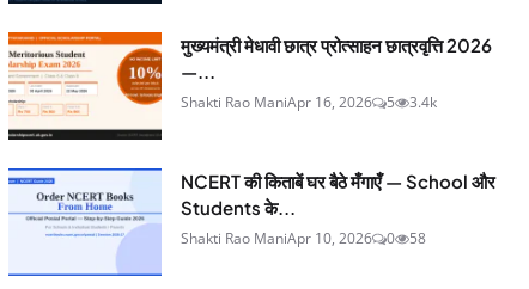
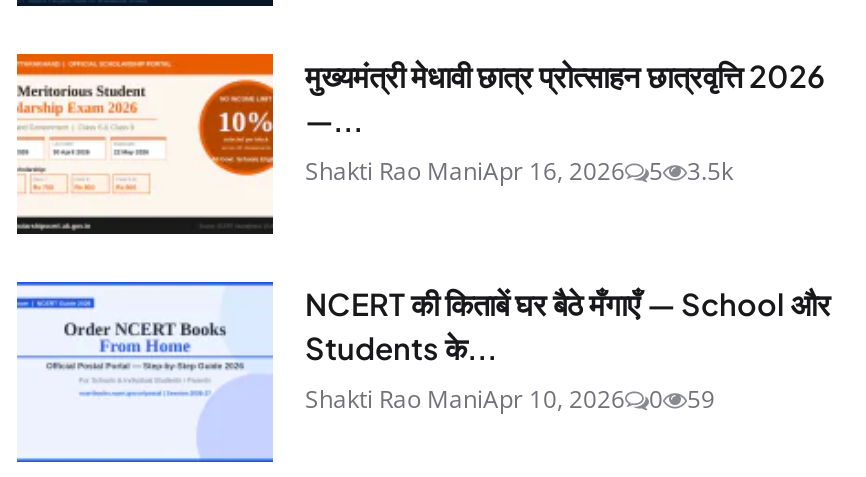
- Shakti Rao ManiApr 16, 2026 5 3.4k
+ Shakti Rao ManiApr 16, 2026 5 3.5k

- Shakti Rao ManiApr 10, 2026 0 58
+ Shakti Rao ManiApr 10, 2026 0 59
